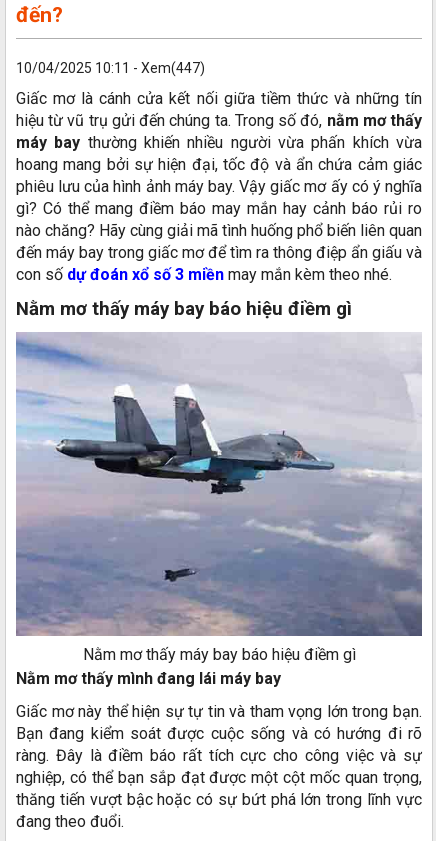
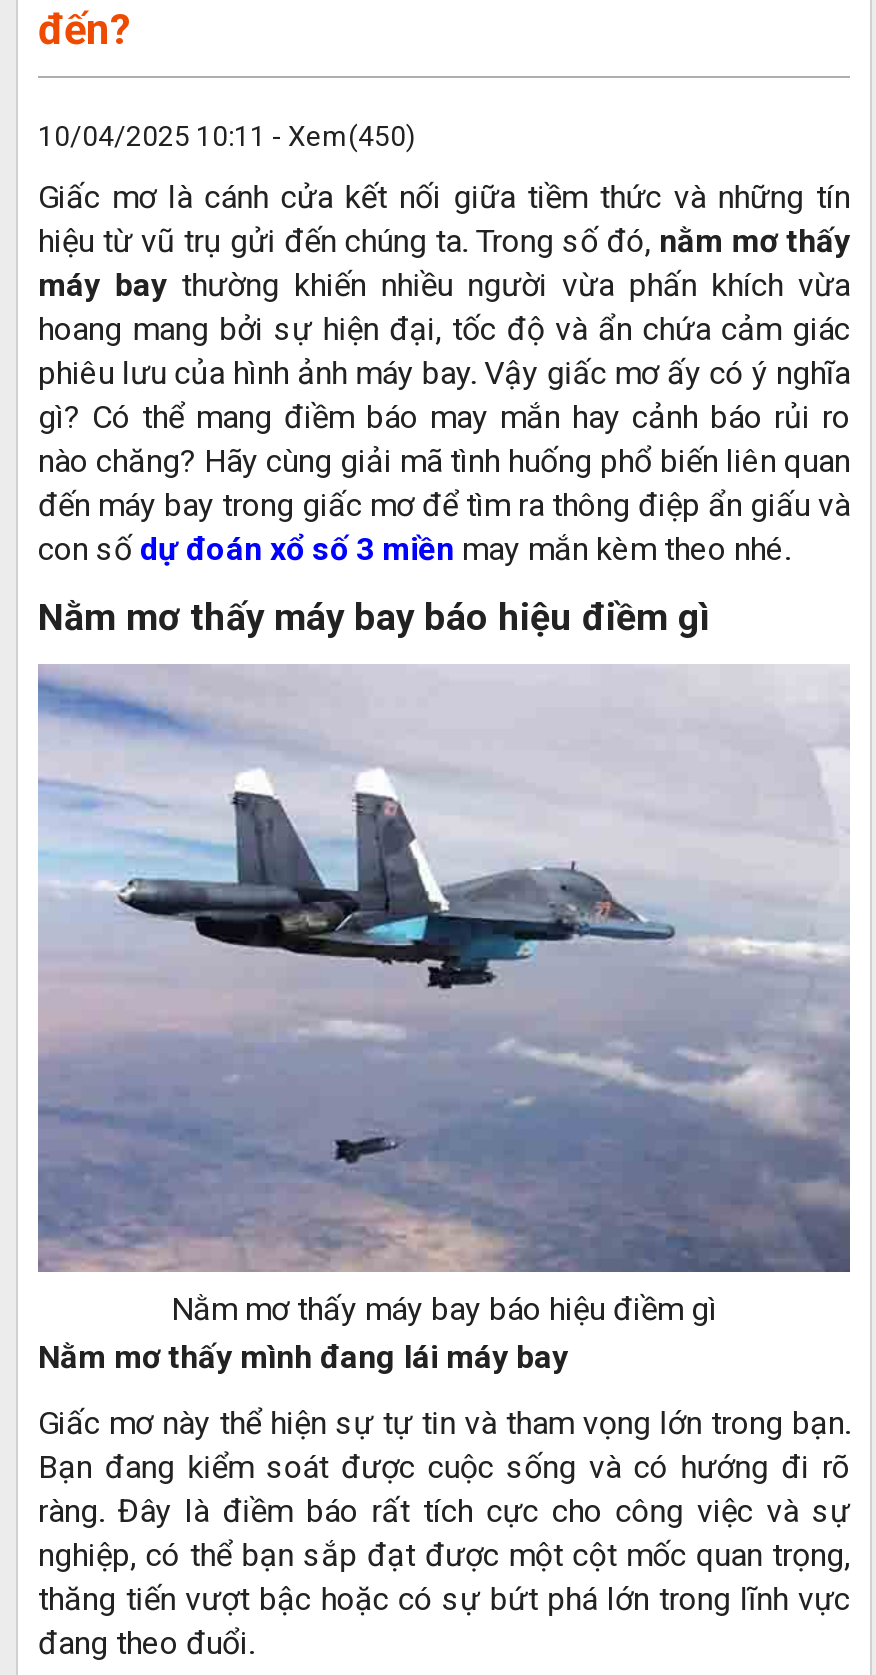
- 10/04/2025 10:11 - Xem(447)
+ 10/04/2025 10:11 - Xem(450)
